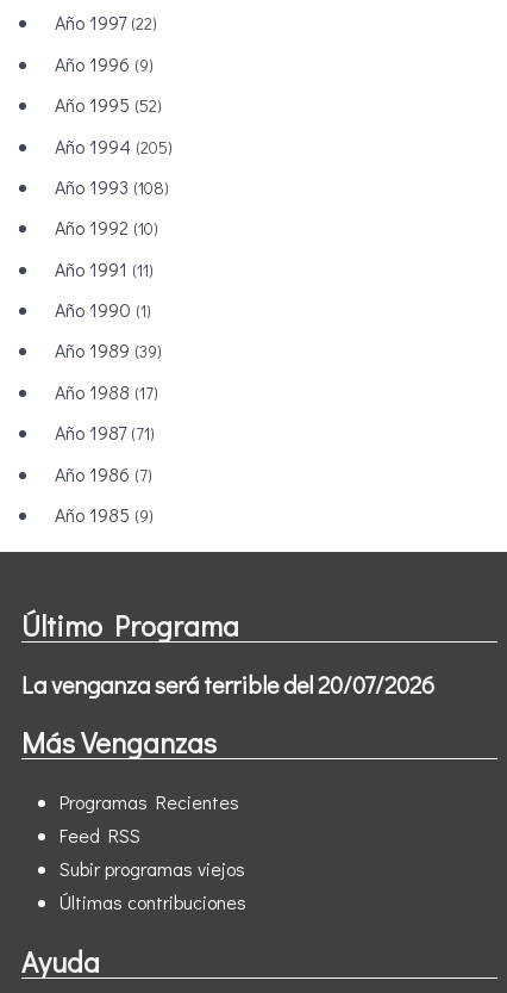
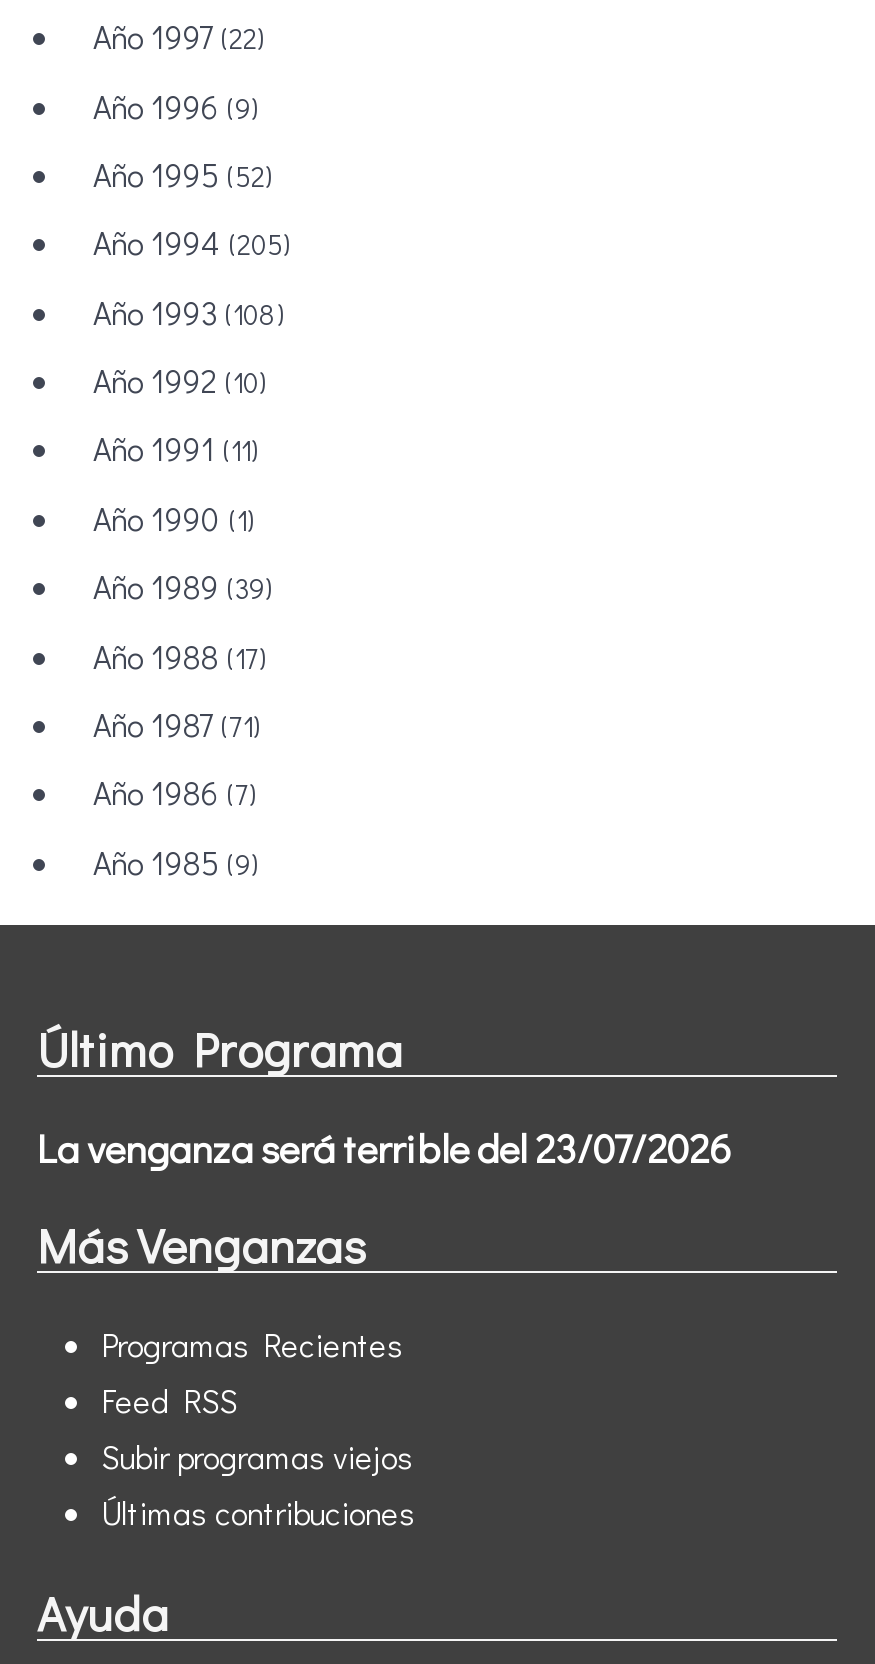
- La venganza será terrible del 20/07/2026
+ La venganza será terrible del 23/07/2026
